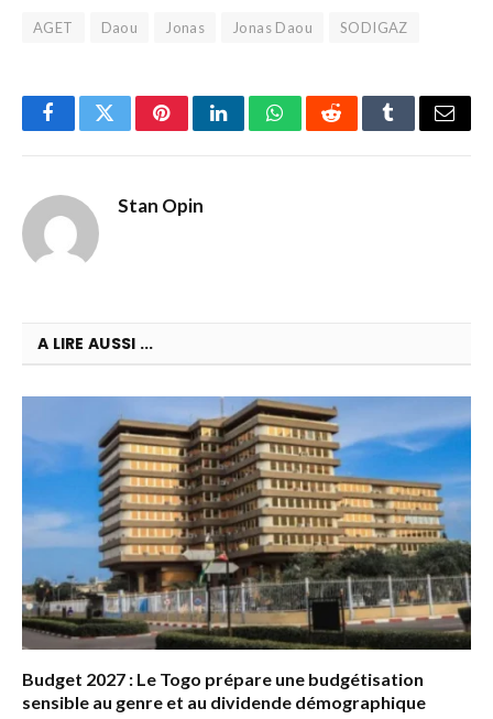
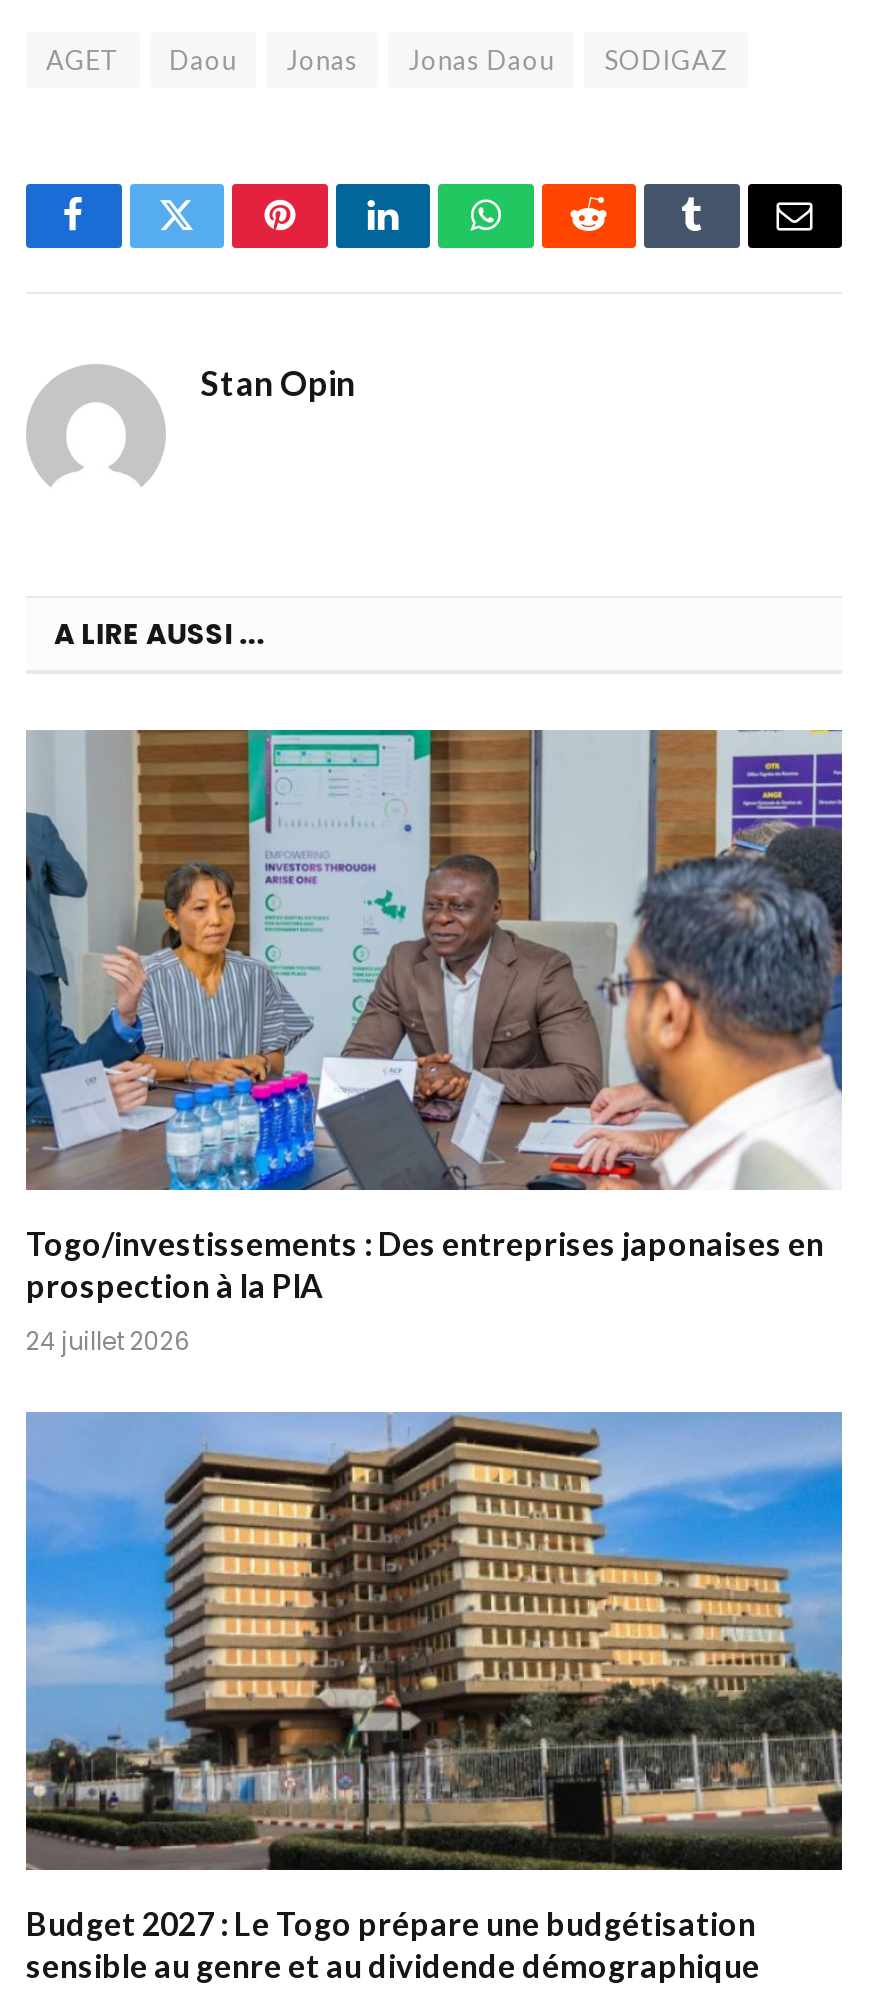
+ [image]
+ Togo/investissements : Des entreprises japonaises en
+ prospection à la PIA
+ 24 juillet 2026
